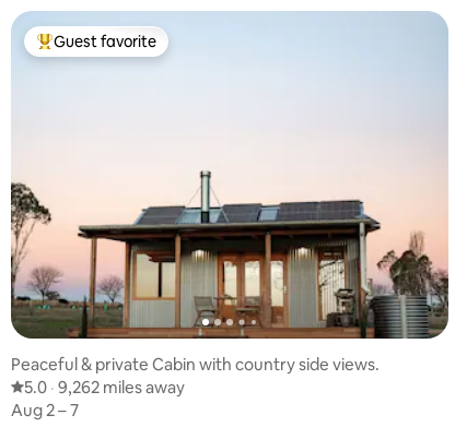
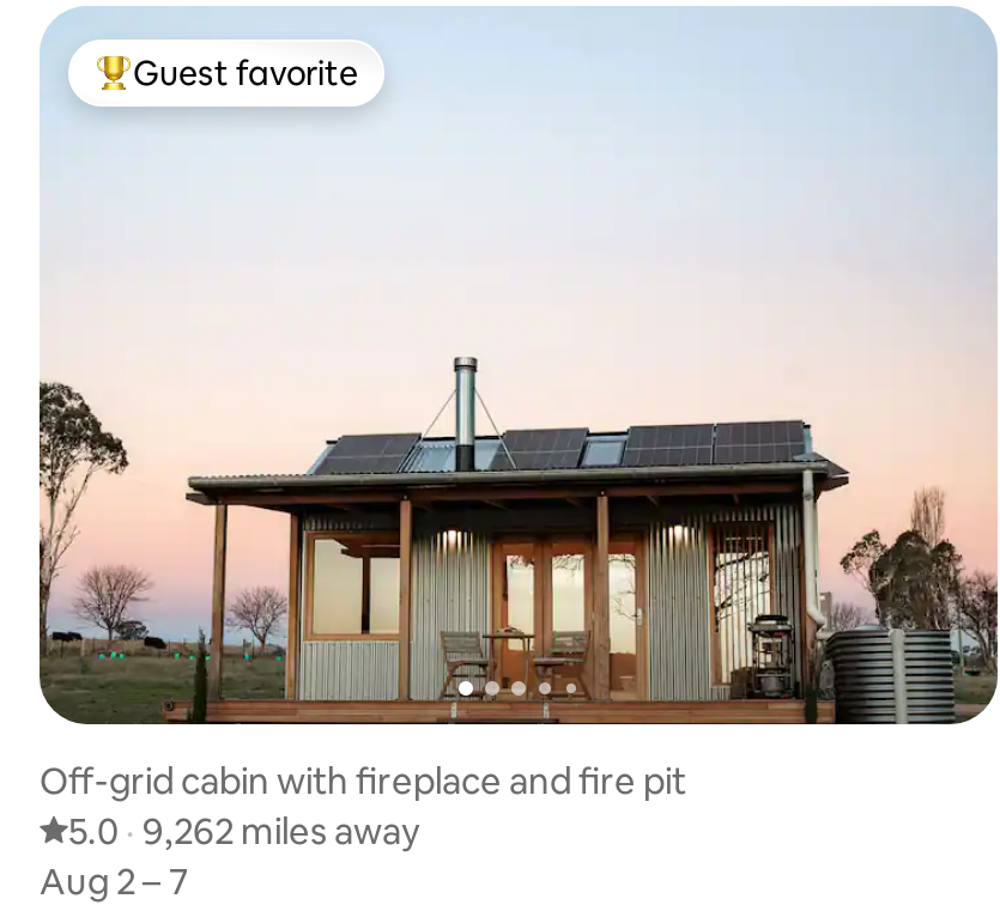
- Peaceful & private Cabin with country side views.
+ Off-grid cabin with fireplace and fire pit
